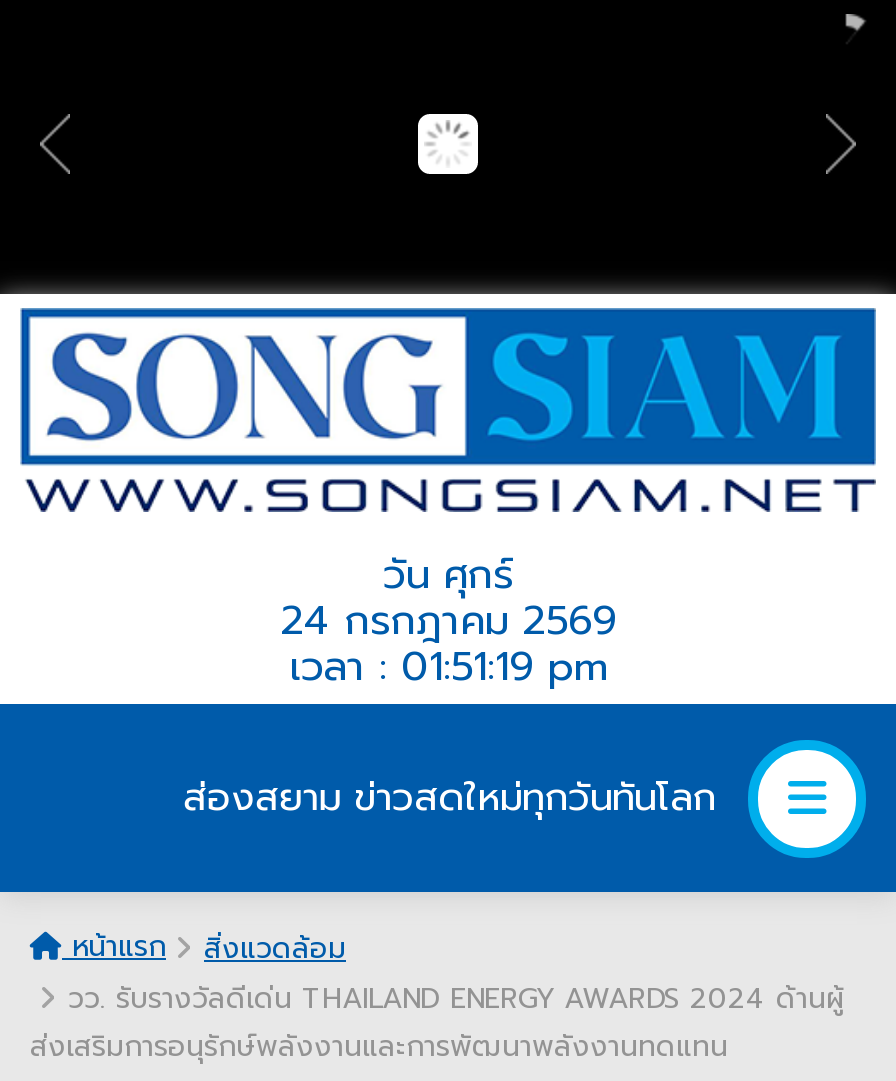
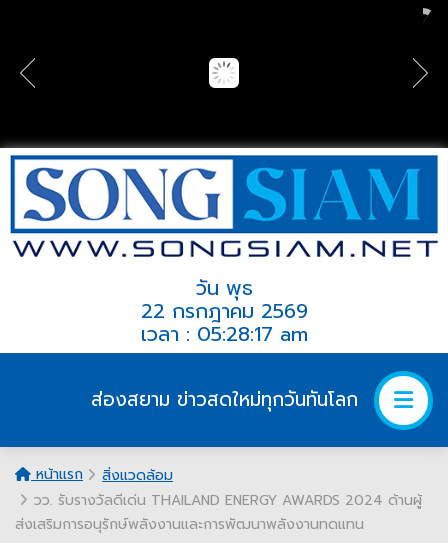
- วัน ศุกร์
- 24 กรกฎาคม 2569
- เวลา : 01:51:19 pm
+ วัน พุธ
+ 22 กรกฎาคม 2569
+ เวลา : 05:28:17 am
